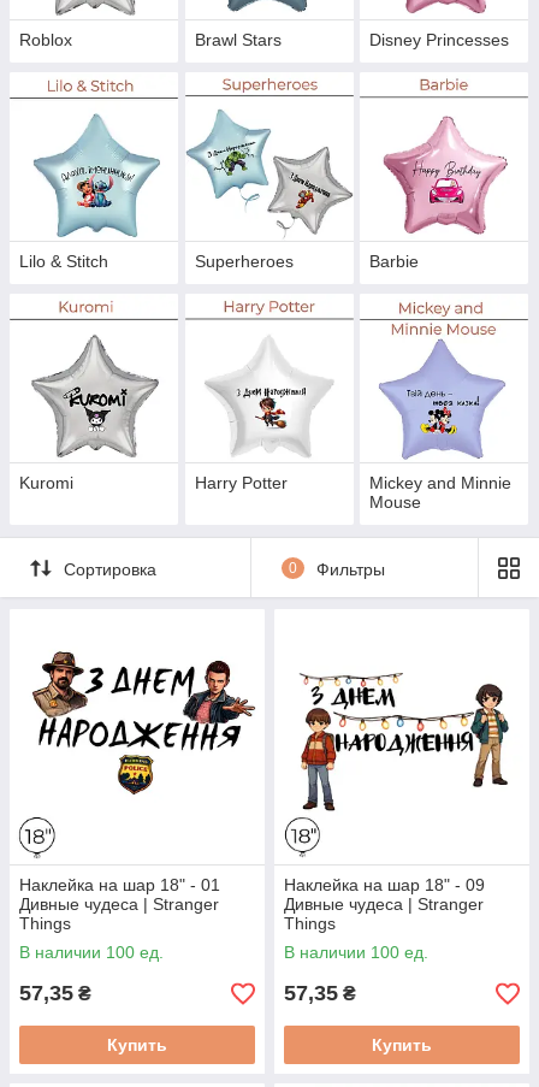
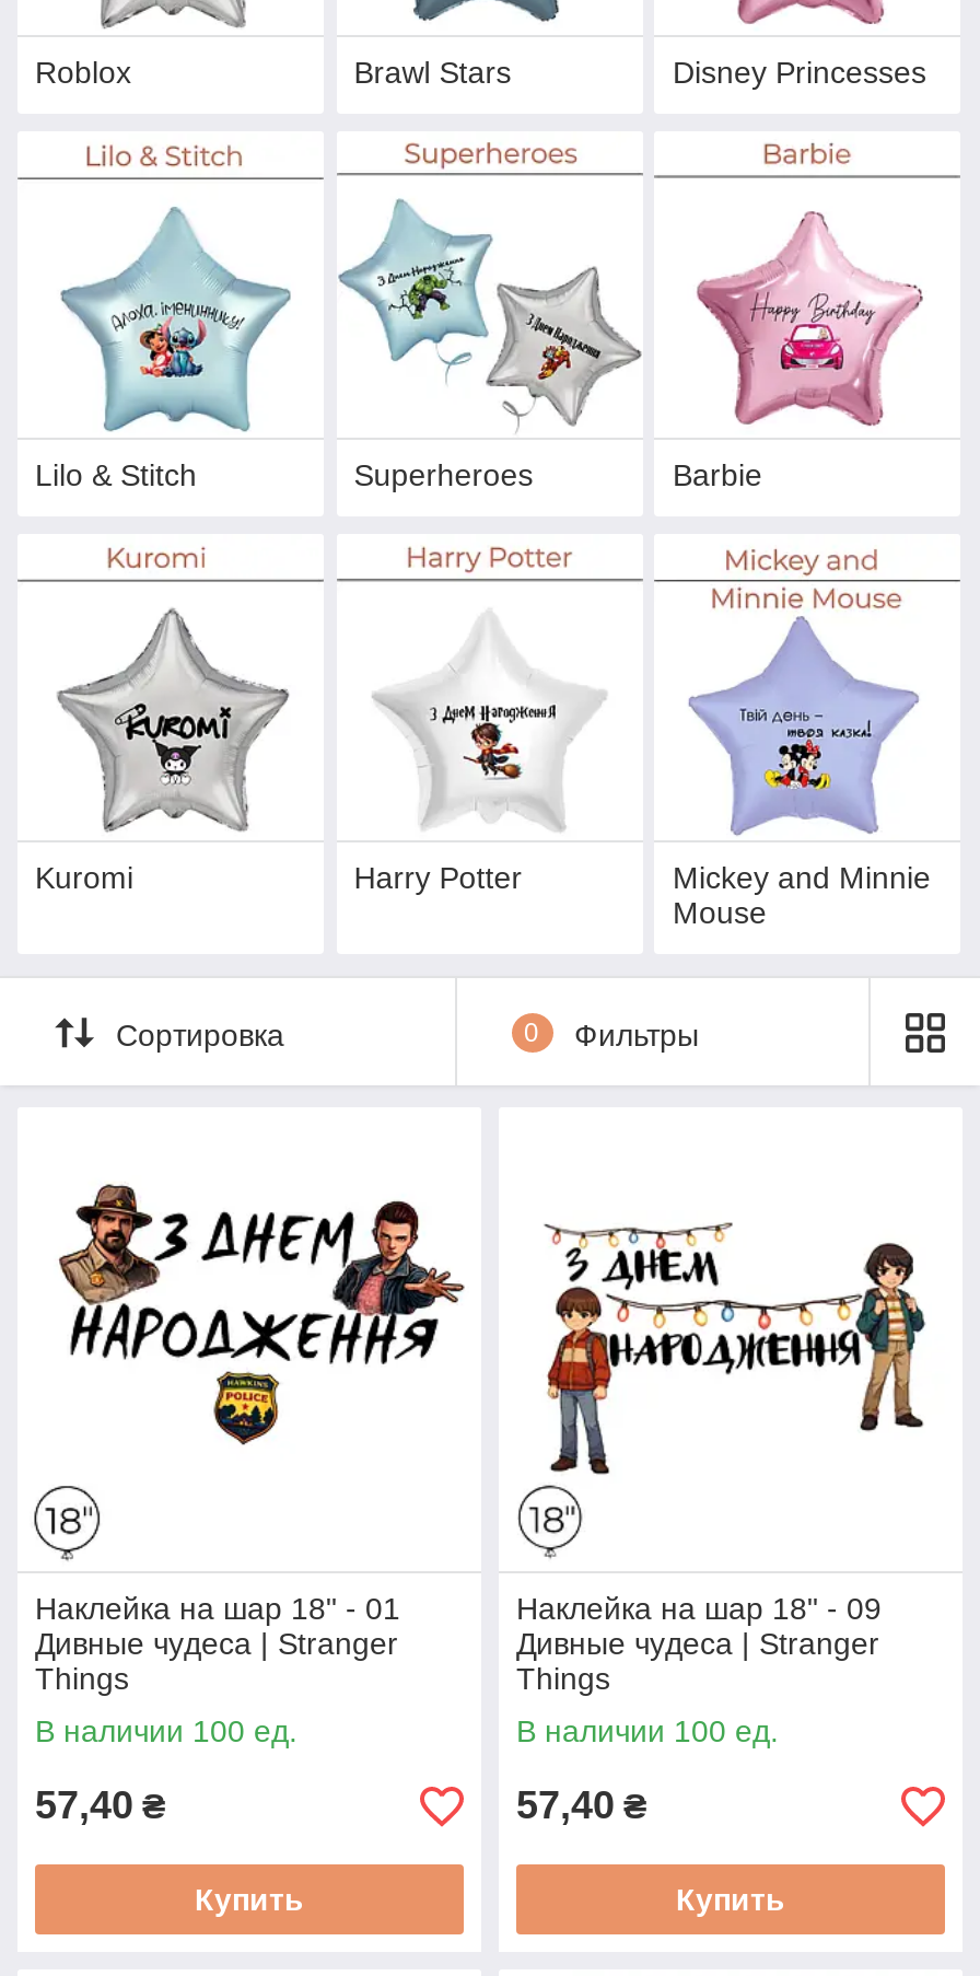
- 57,35 ₴
+ 57,40 ₴

- 57,35 ₴
+ 57,40 ₴
